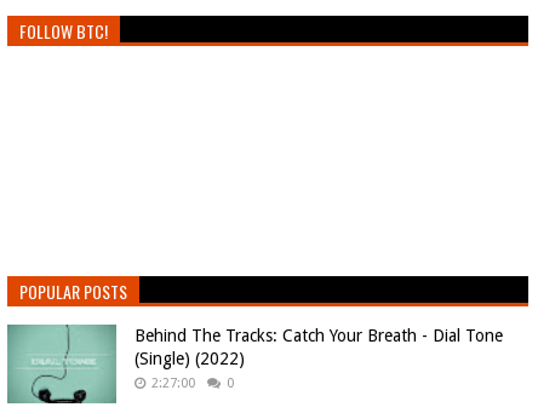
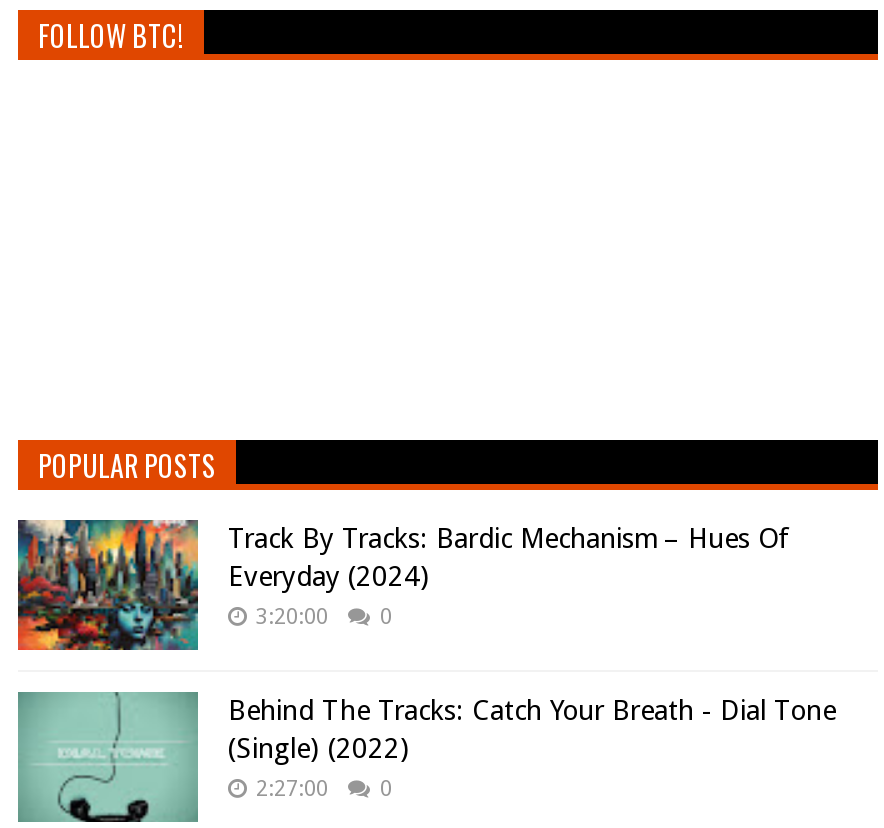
+ [image]
+ Track By Tracks: Bardic Mechanism – Hues Of
+ Everyday (2024)
+ 3:20:00
+ 0
